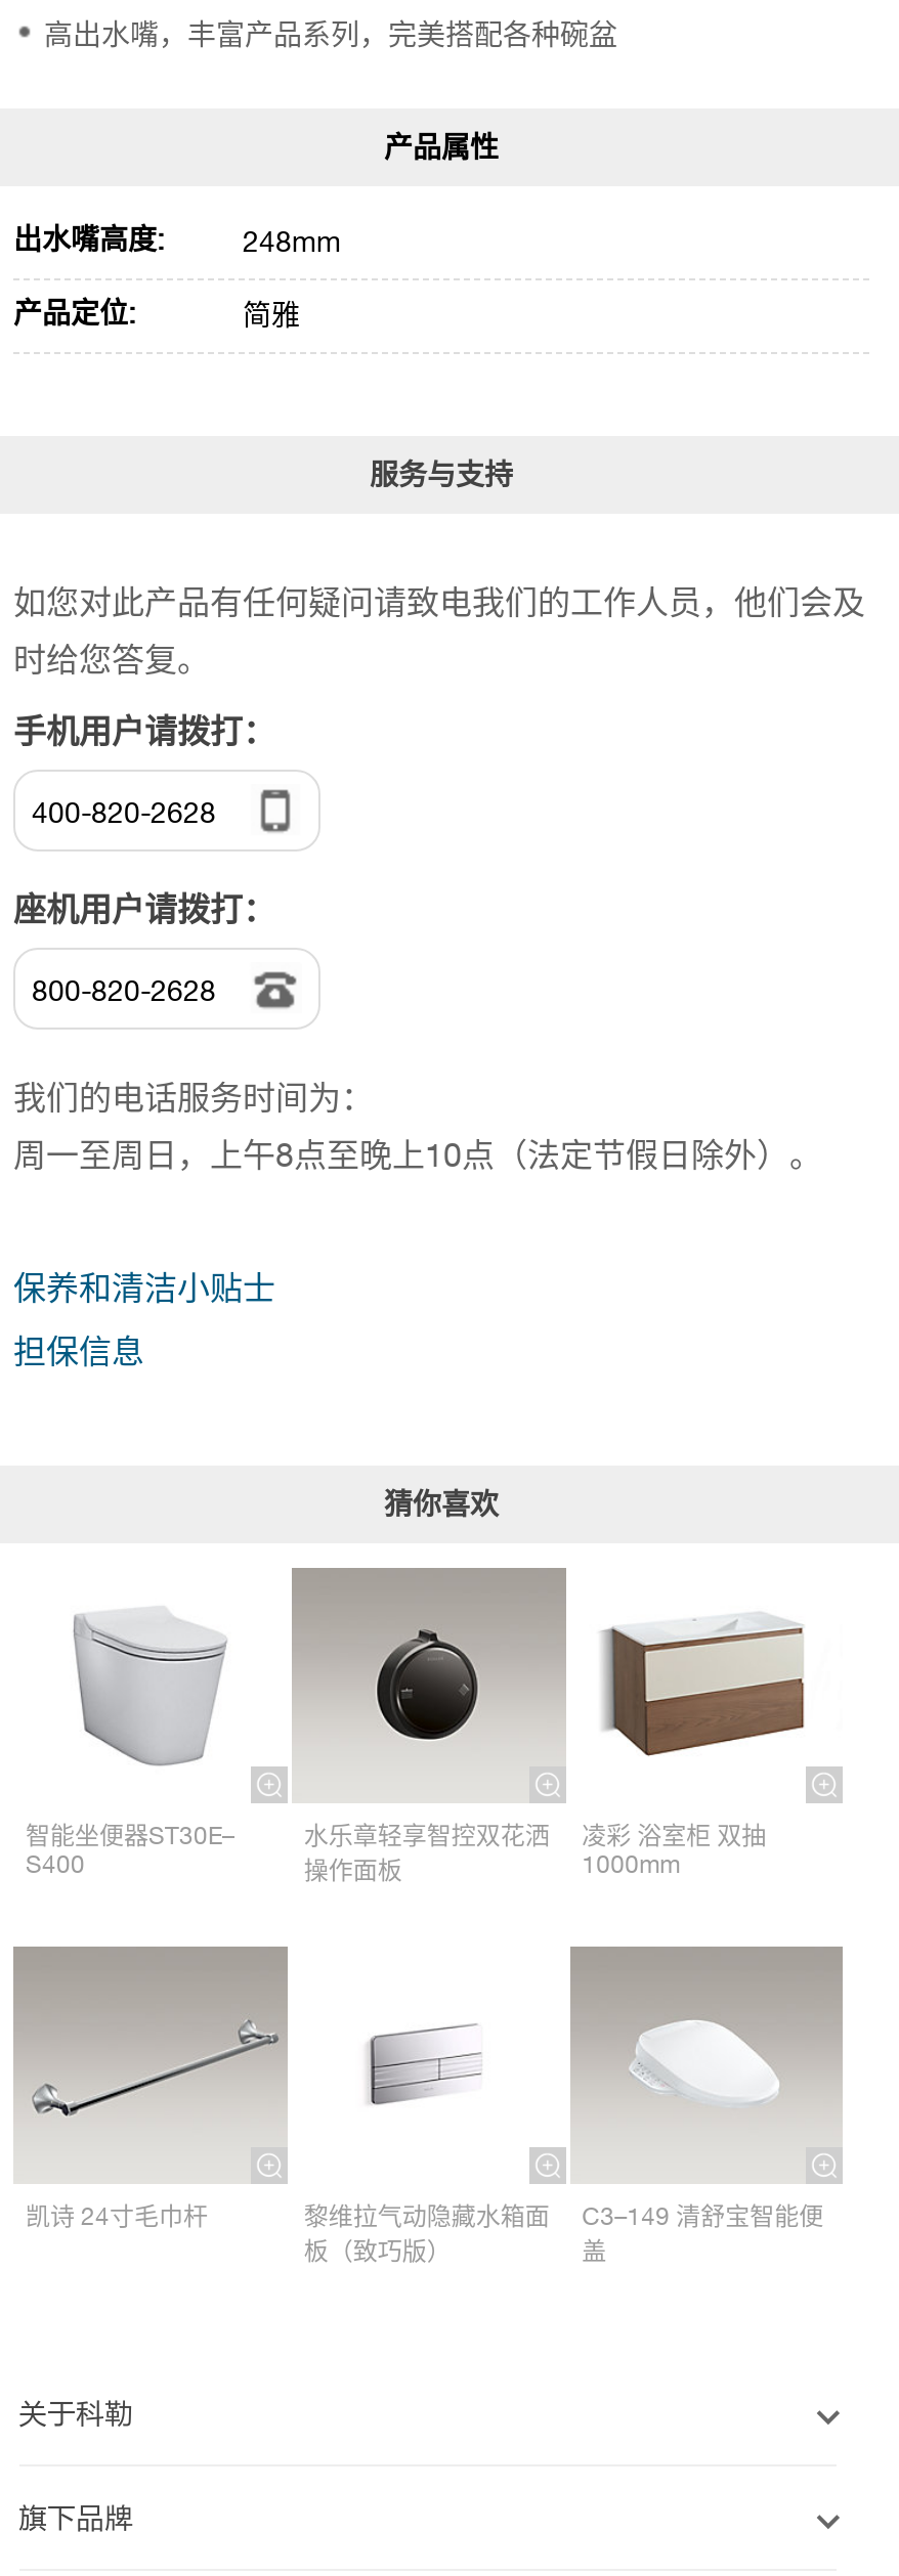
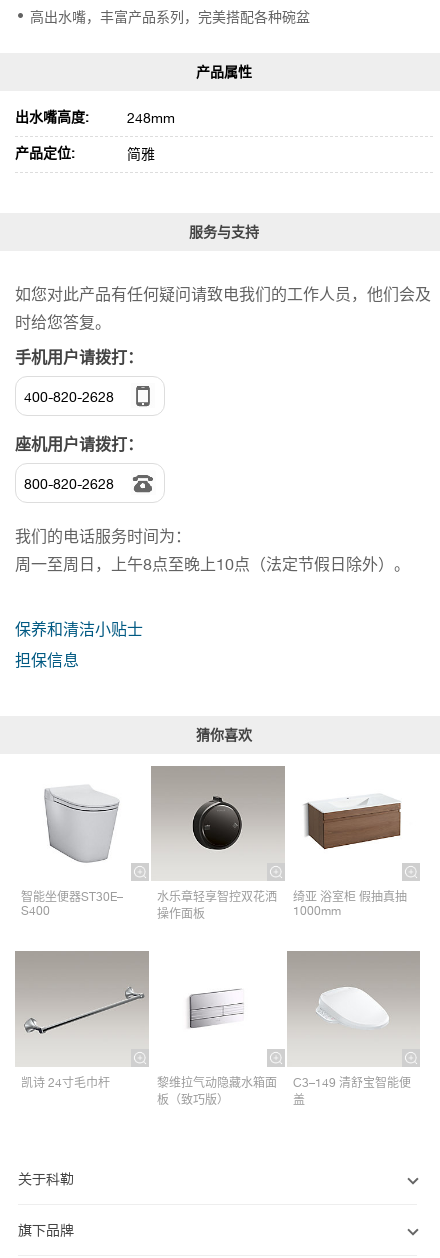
- [image]
- 凌彩 浴室柜 双抽
+ [image]
+ 绮亚 浴室柜 假抽真抽
